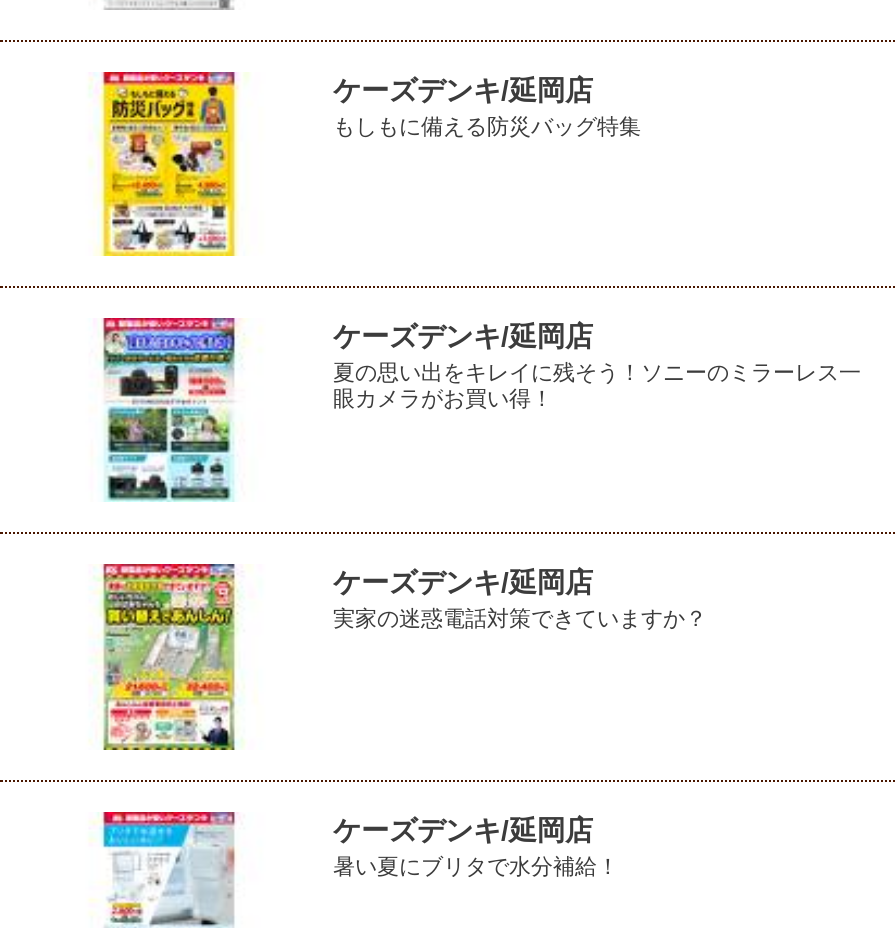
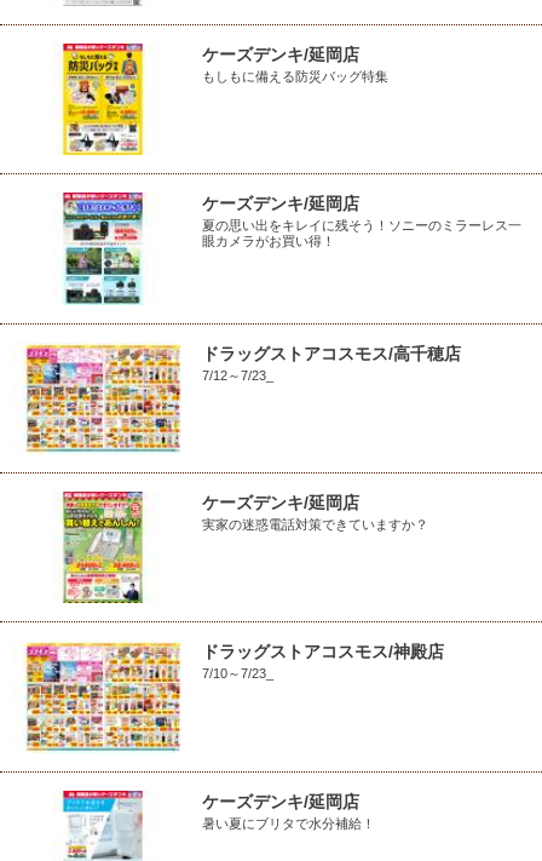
+ [image]
+ ドラッグストアコスモス/高千穂店
+ 7/12～7/23_

+ [image]
+ ドラッグストアコスモス/神殿店
+ 7/10～7/23_
